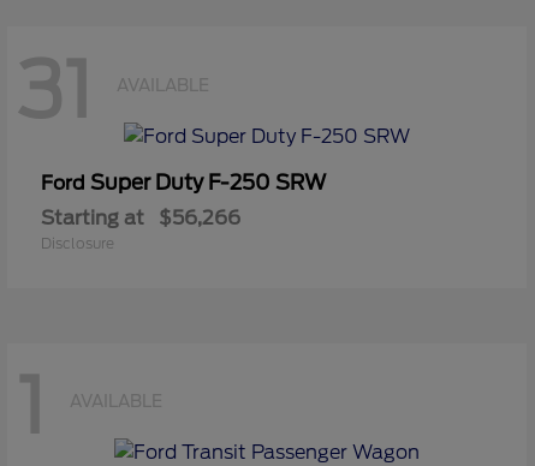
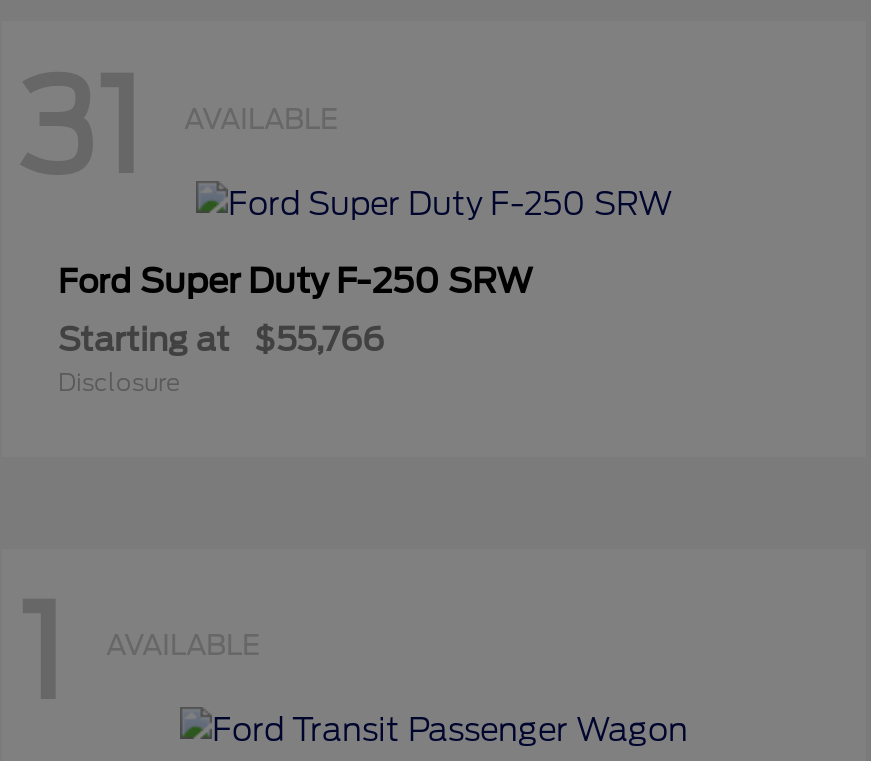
- Starting at $56,266
+ Starting at $55,766
